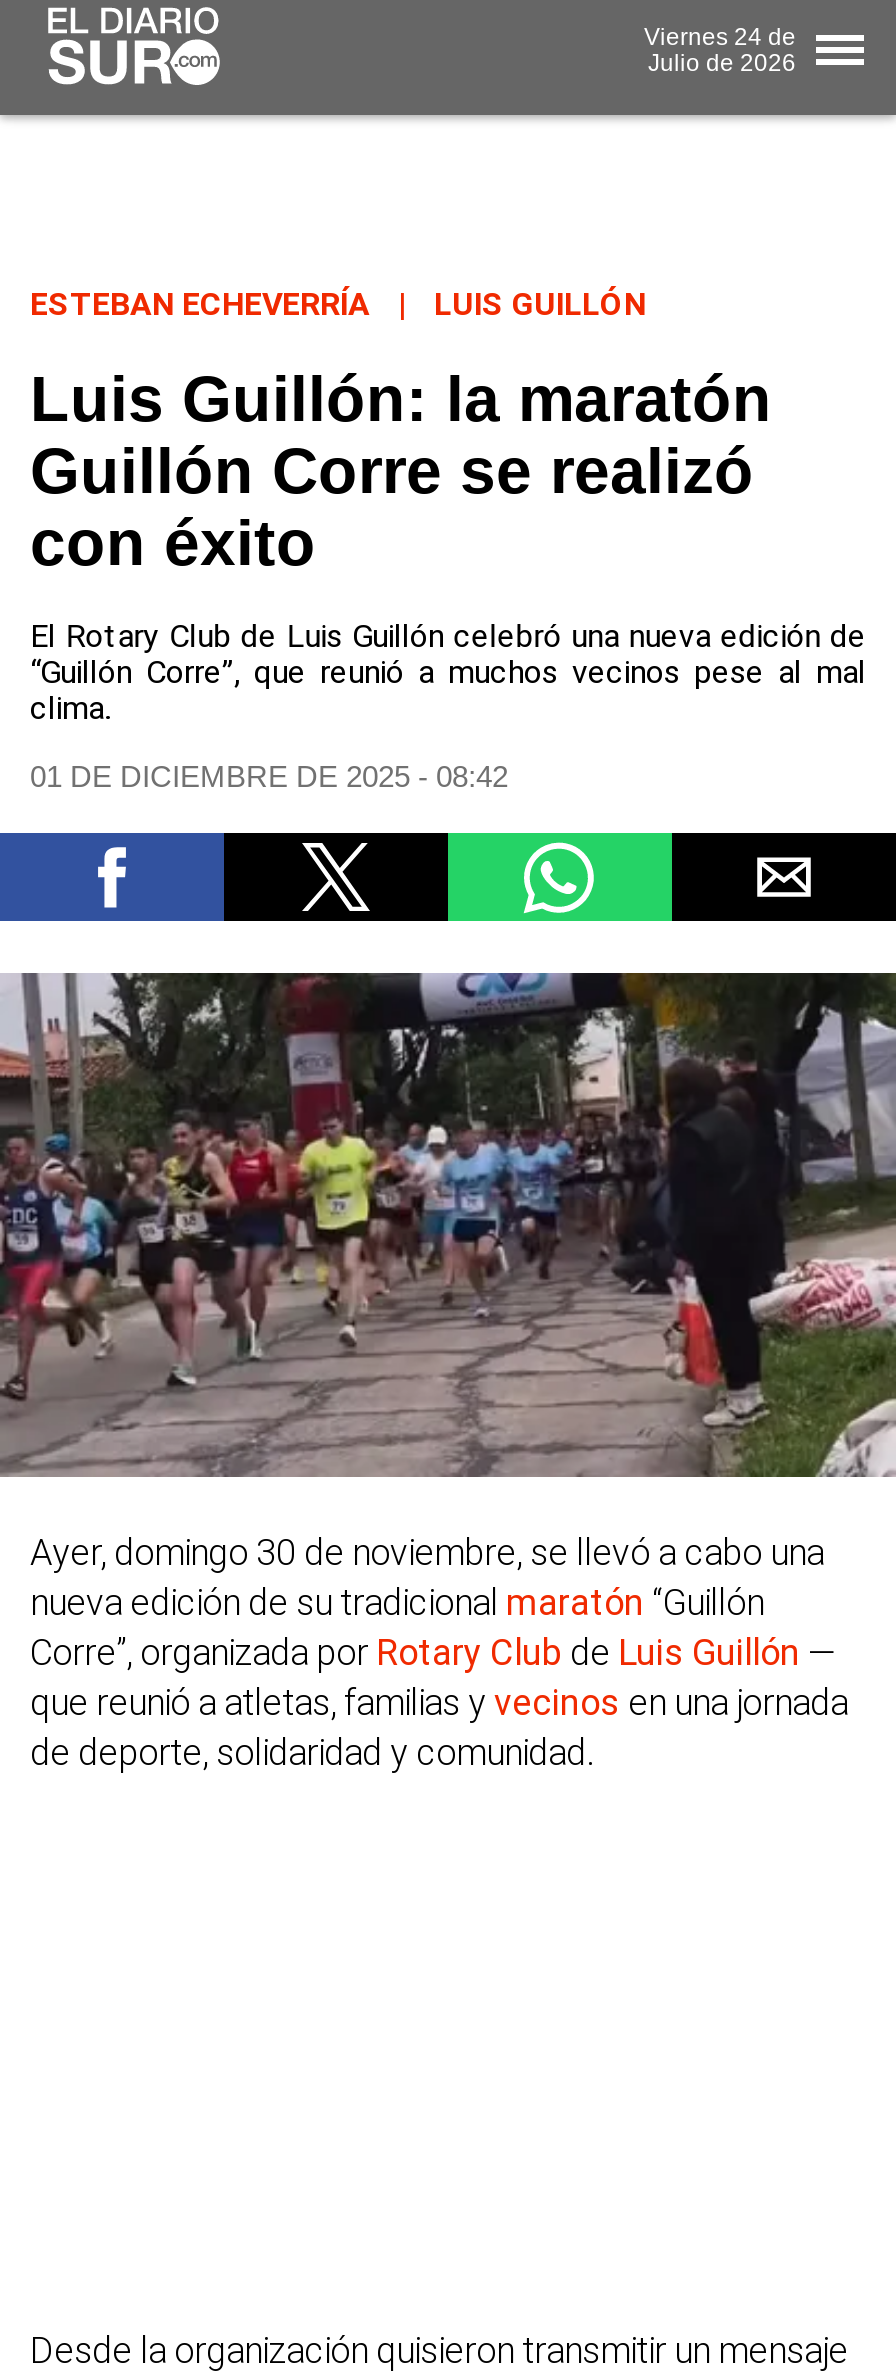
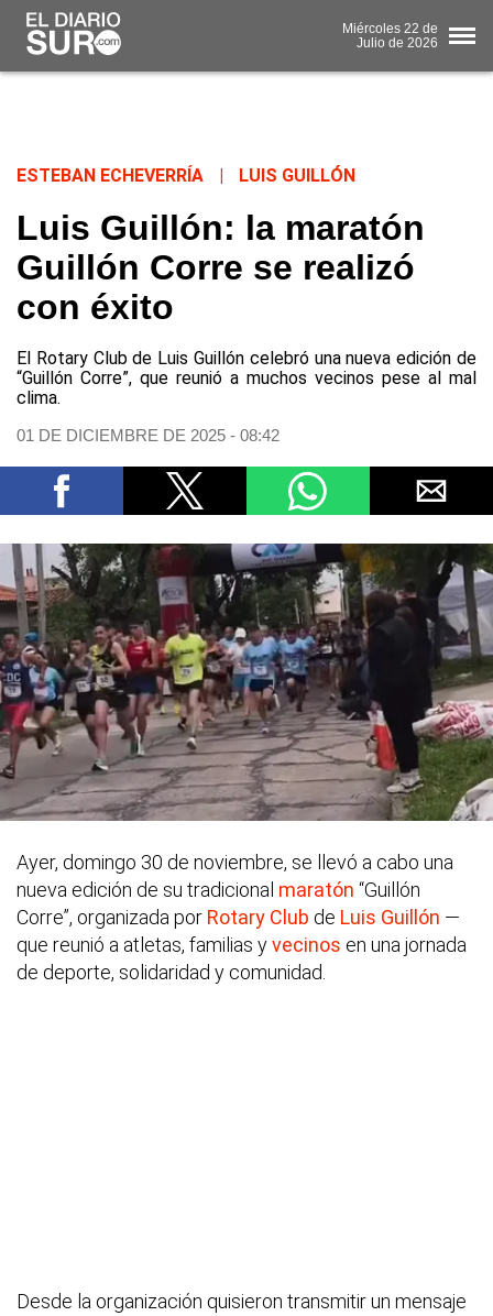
- Viernes 24 de
+ Miércoles 22 de
